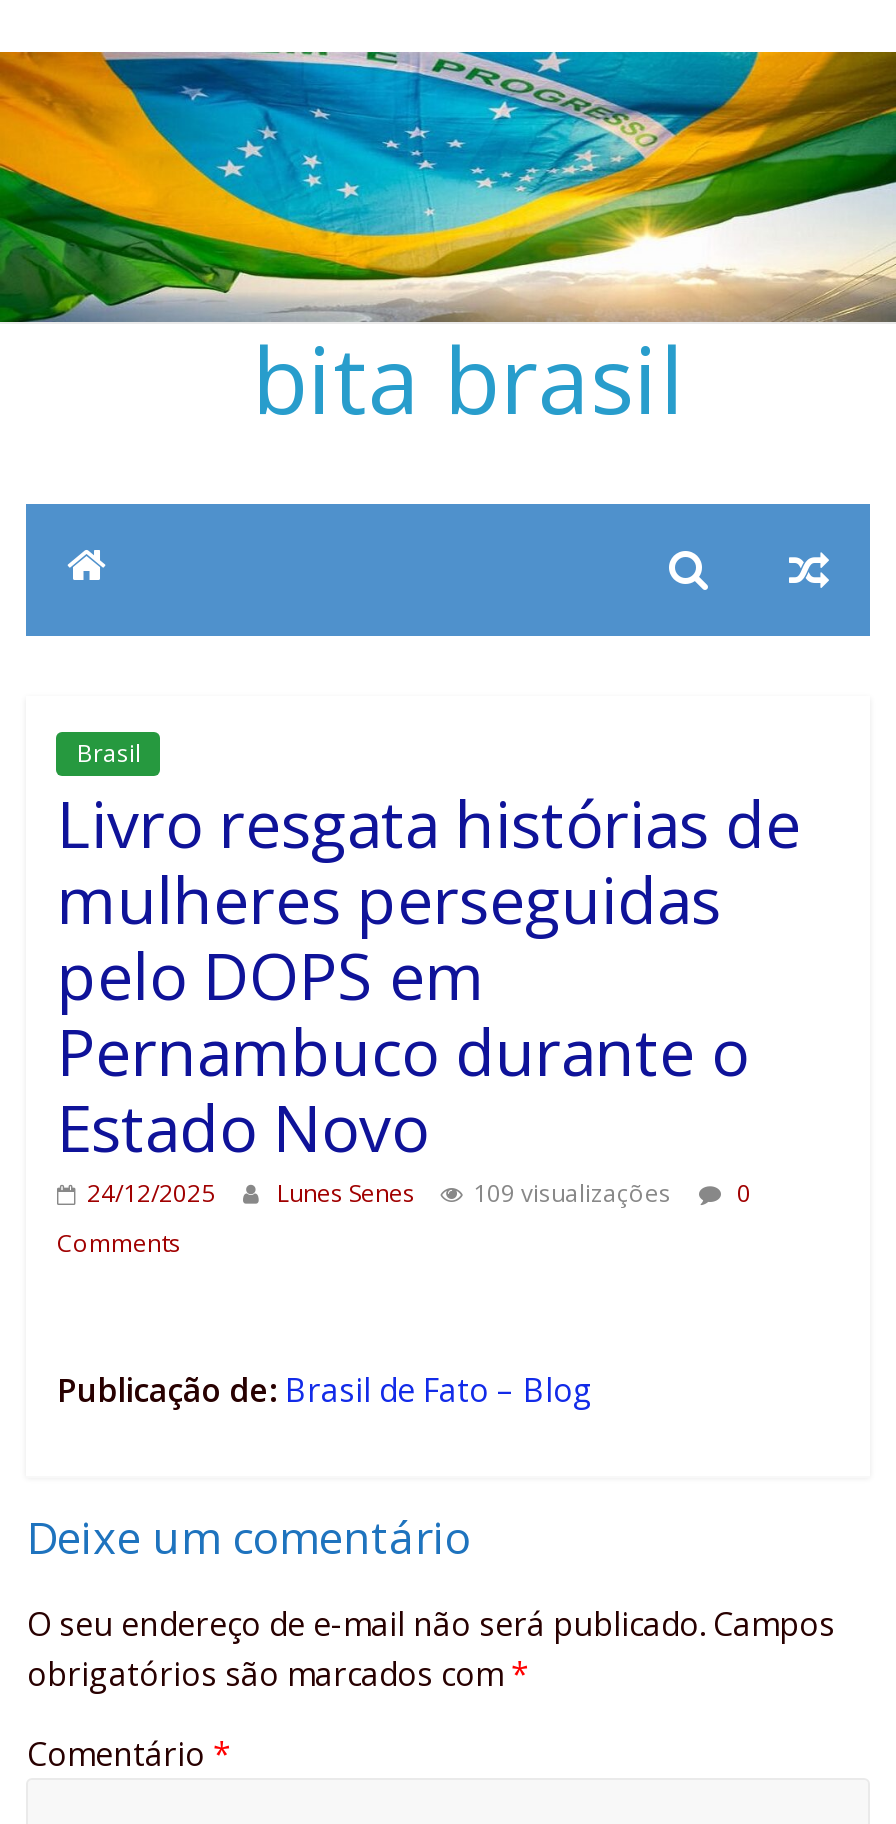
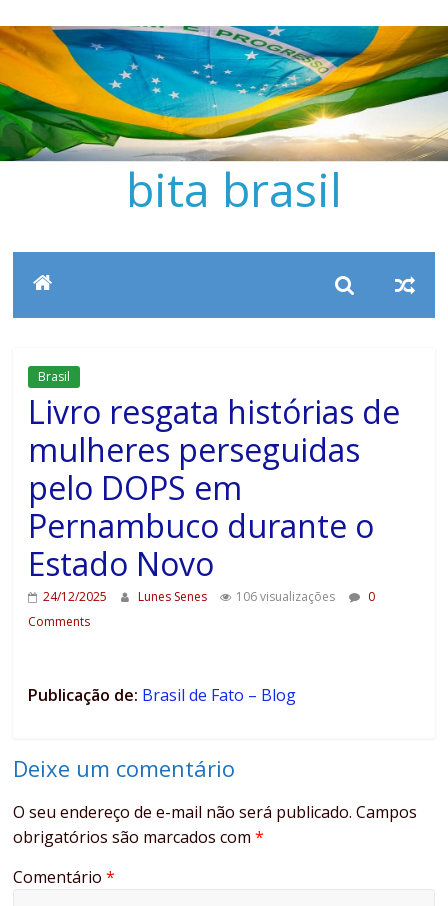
- 109 visualizações
+ 106 visualizações
